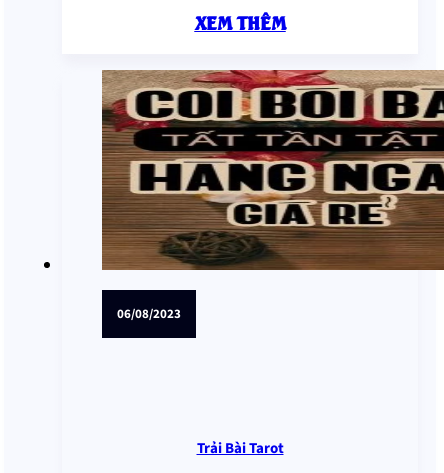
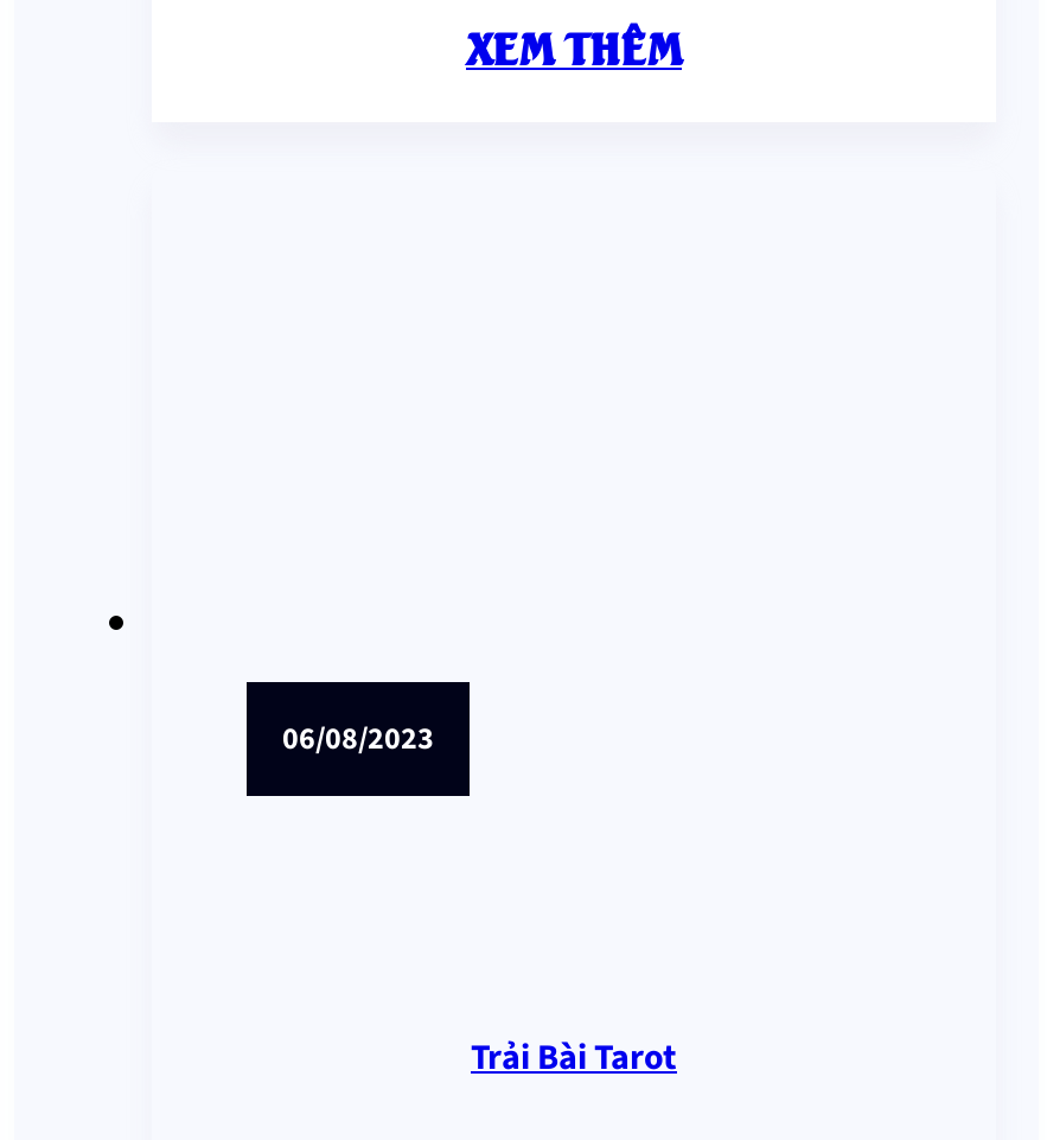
- [image]
